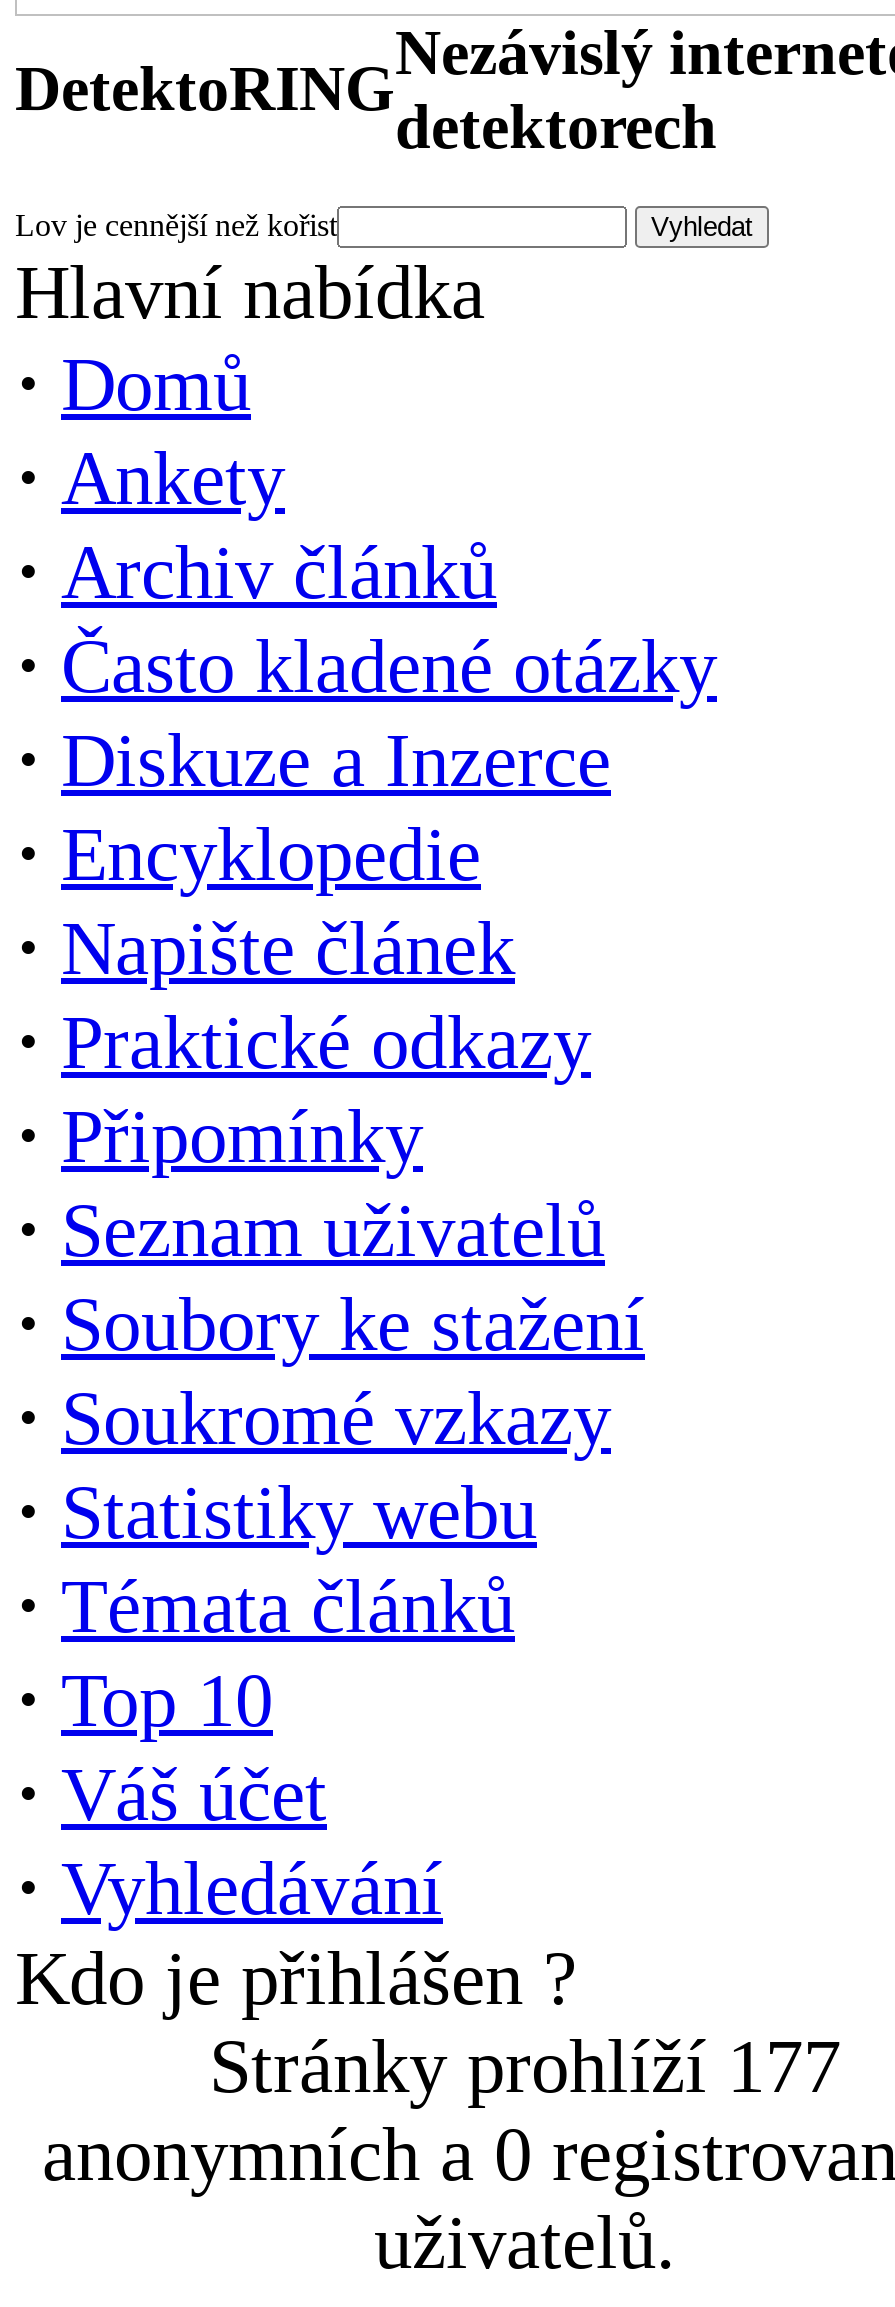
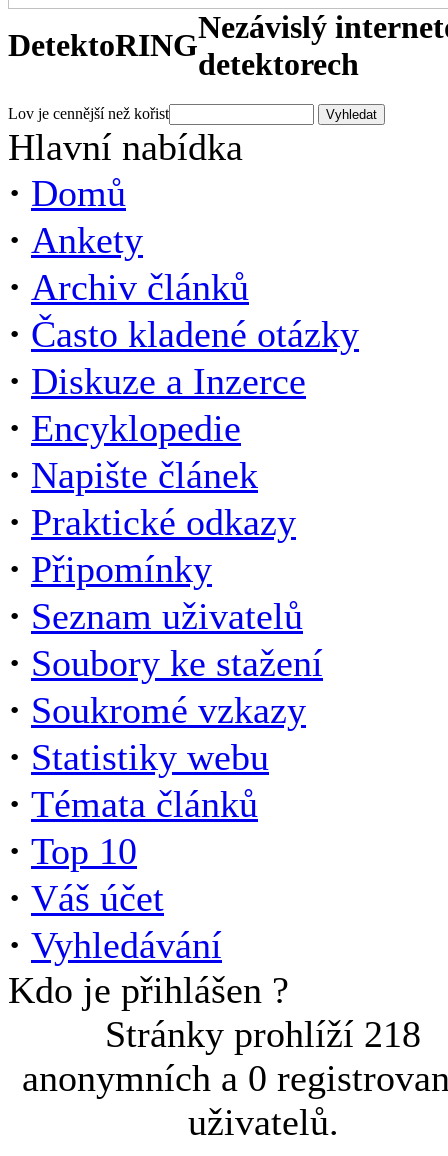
- Stránky prohlíží 177
+ Stránky prohlíží 218
